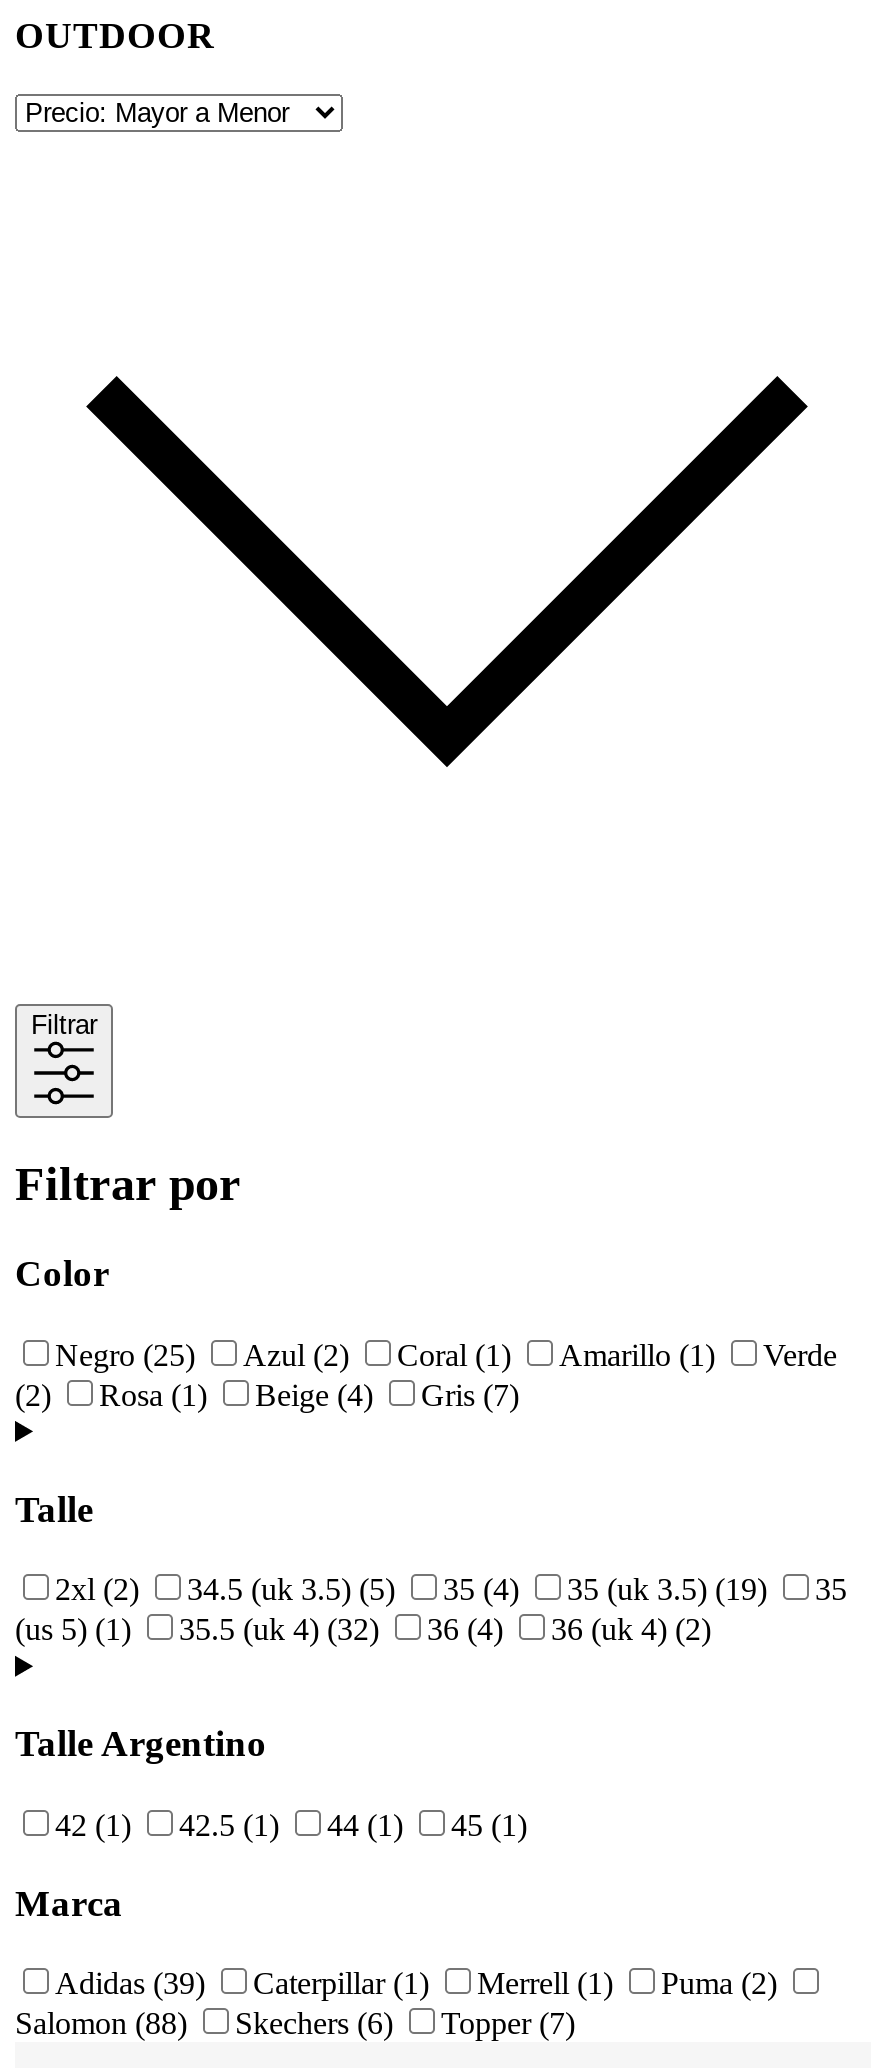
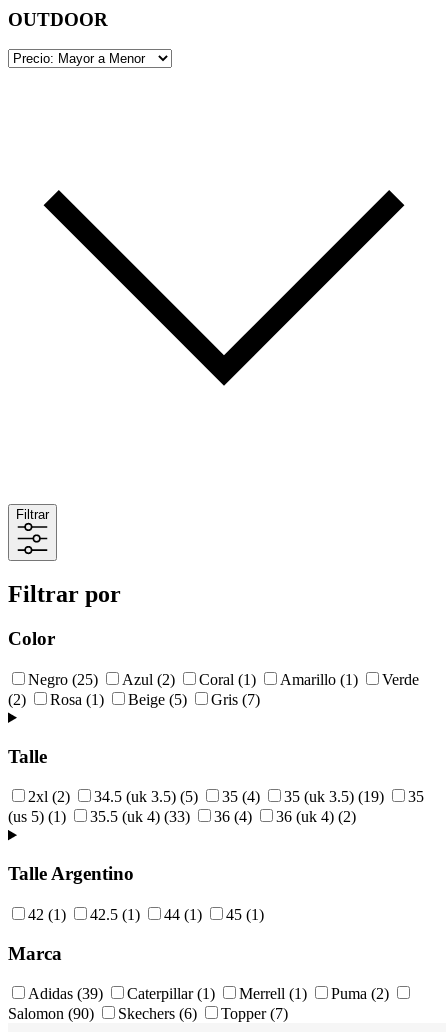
- (2) Rosa (1) Beige (4) Gris (7)
+ (2) Rosa (1) Beige (5) Gris (7)

- (us 5) (1) 35.5 (uk 4) (32) 36 (4) 36 (uk 4) (2)
+ (us 5) (1) 35.5 (uk 4) (33) 36 (4) 36 (uk 4) (2)

- Salomon (88) Skechers (6) Topper (7)
+ Salomon (90) Skechers (6) Topper (7)
